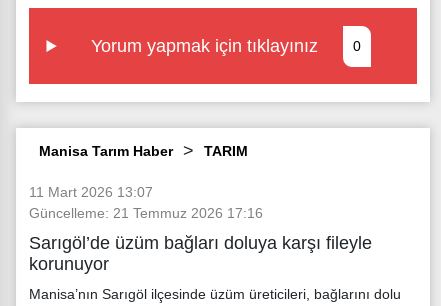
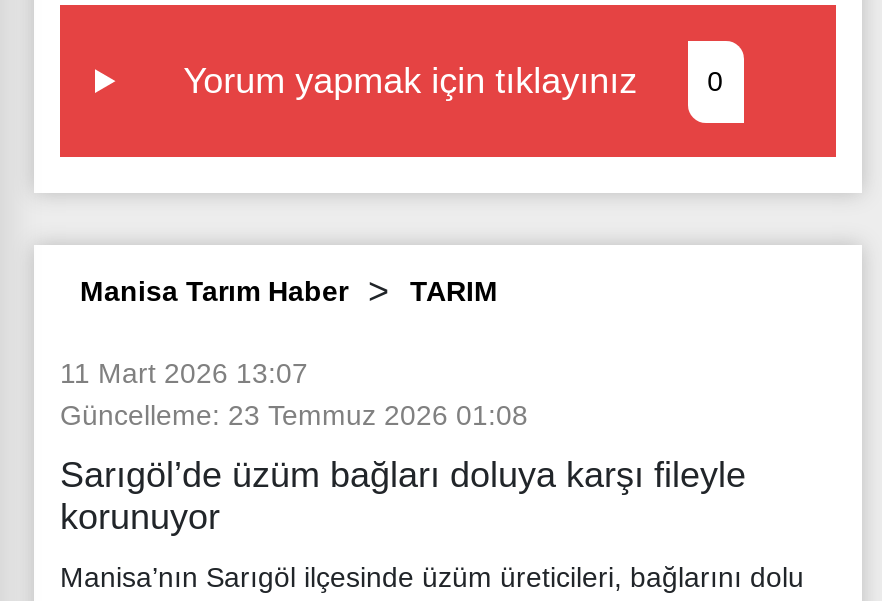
- Güncelleme: 21 Temmuz 2026 17:16
+ Güncelleme: 23 Temmuz 2026 01:08
